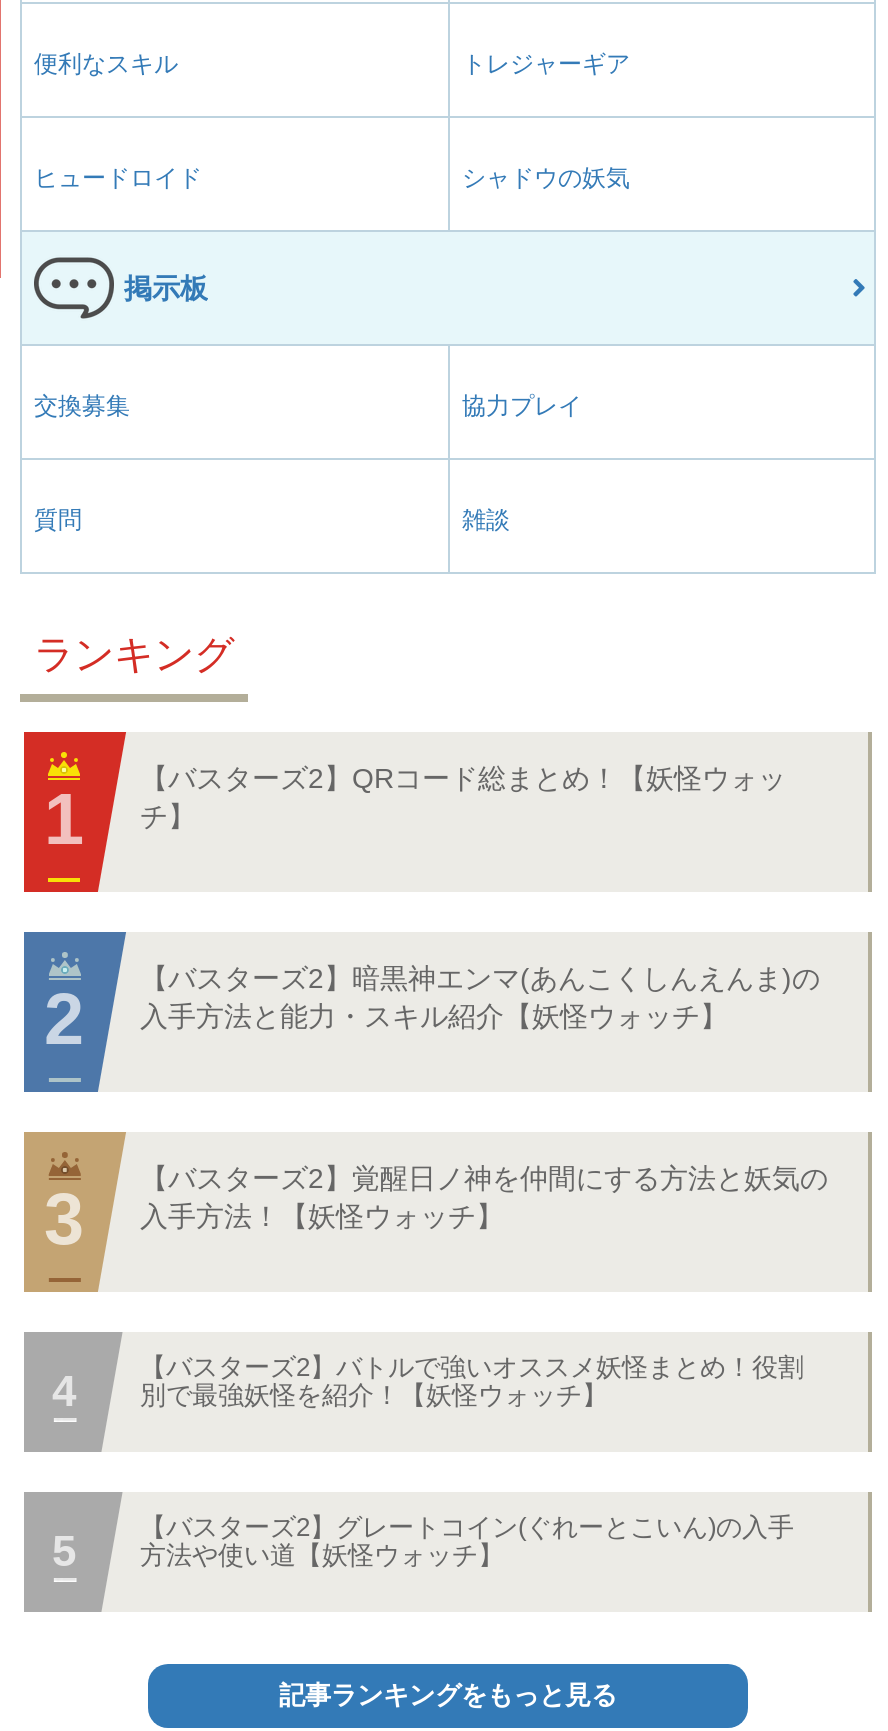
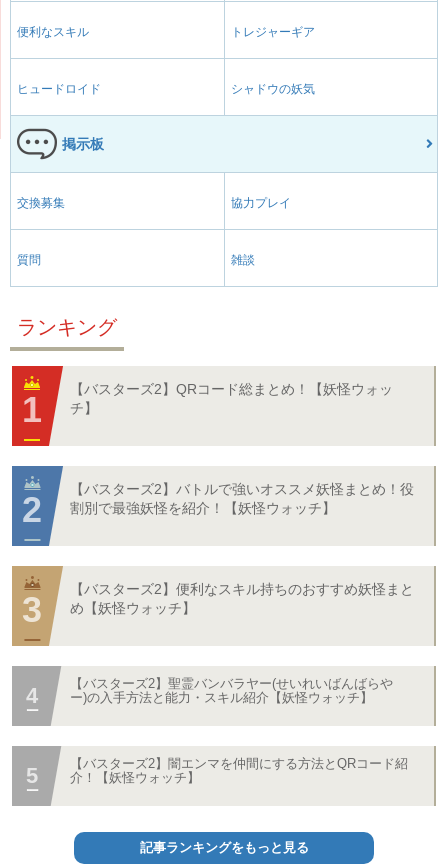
- 【バスターズ2】暗黒神エンマ(あんこくしんえんま)の
- 入手方法と能力・スキル紹介【妖怪ウォッチ】
+ 【バスターズ2】バトルで強いオススメ妖怪まとめ！役
+ 割別で最強妖怪を紹介！【妖怪ウォッチ】

- 【バスターズ2】覚醒日ノ神を仲間にする方法と妖気の
- 入手方法！【妖怪ウォッチ】
+ 【バスターズ2】便利なスキル持ちのおすすめ妖怪まと
+ め【妖怪ウォッチ】

- 【バスターズ2】バトルで強いオススメ妖怪まとめ！役割
- 別で最強妖怪を紹介！【妖怪ウォッチ】
+ 【バスターズ2】聖霊バンバラヤー(せいれいばんばらや
+ ー)の入手方法と能力・スキル紹介【妖怪ウォッチ】

- 【バスターズ2】グレートコイン(ぐれーとこいん)の入手
- 方法や使い道【妖怪ウォッチ】
+ 【バスターズ2】闇エンマを仲間にする方法とQRコード紹
+ 介！【妖怪ウォッチ】
